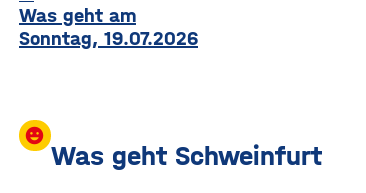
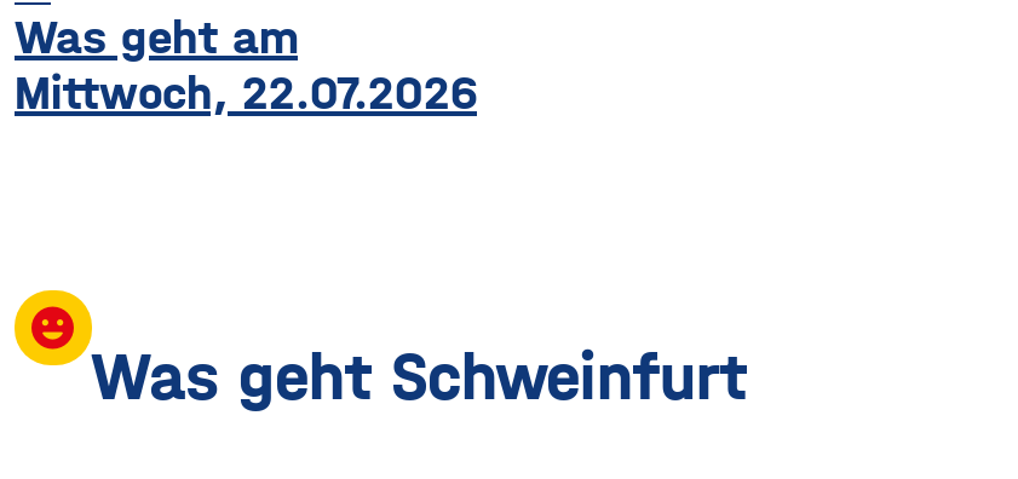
- Sonntag, 19.07.2026
+ Mittwoch, 22.07.2026
